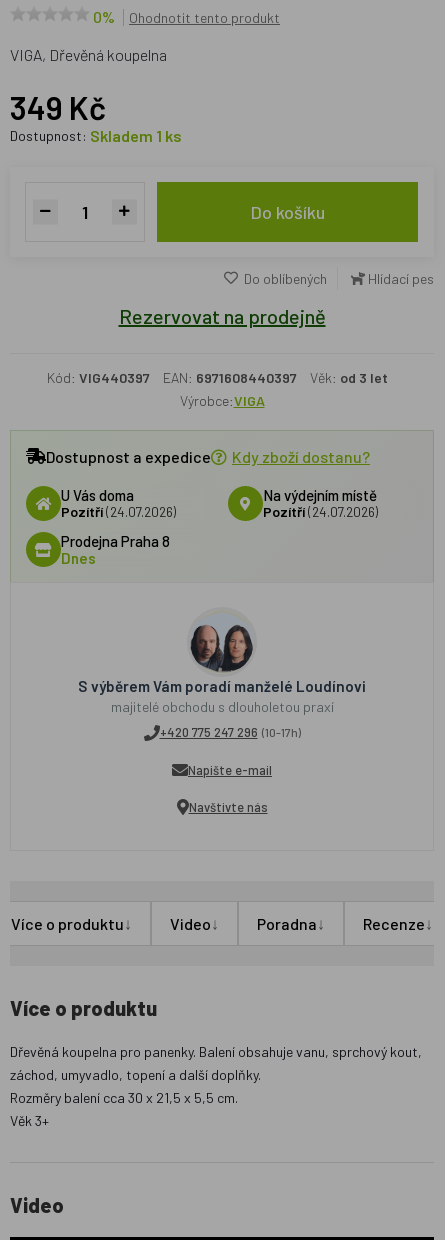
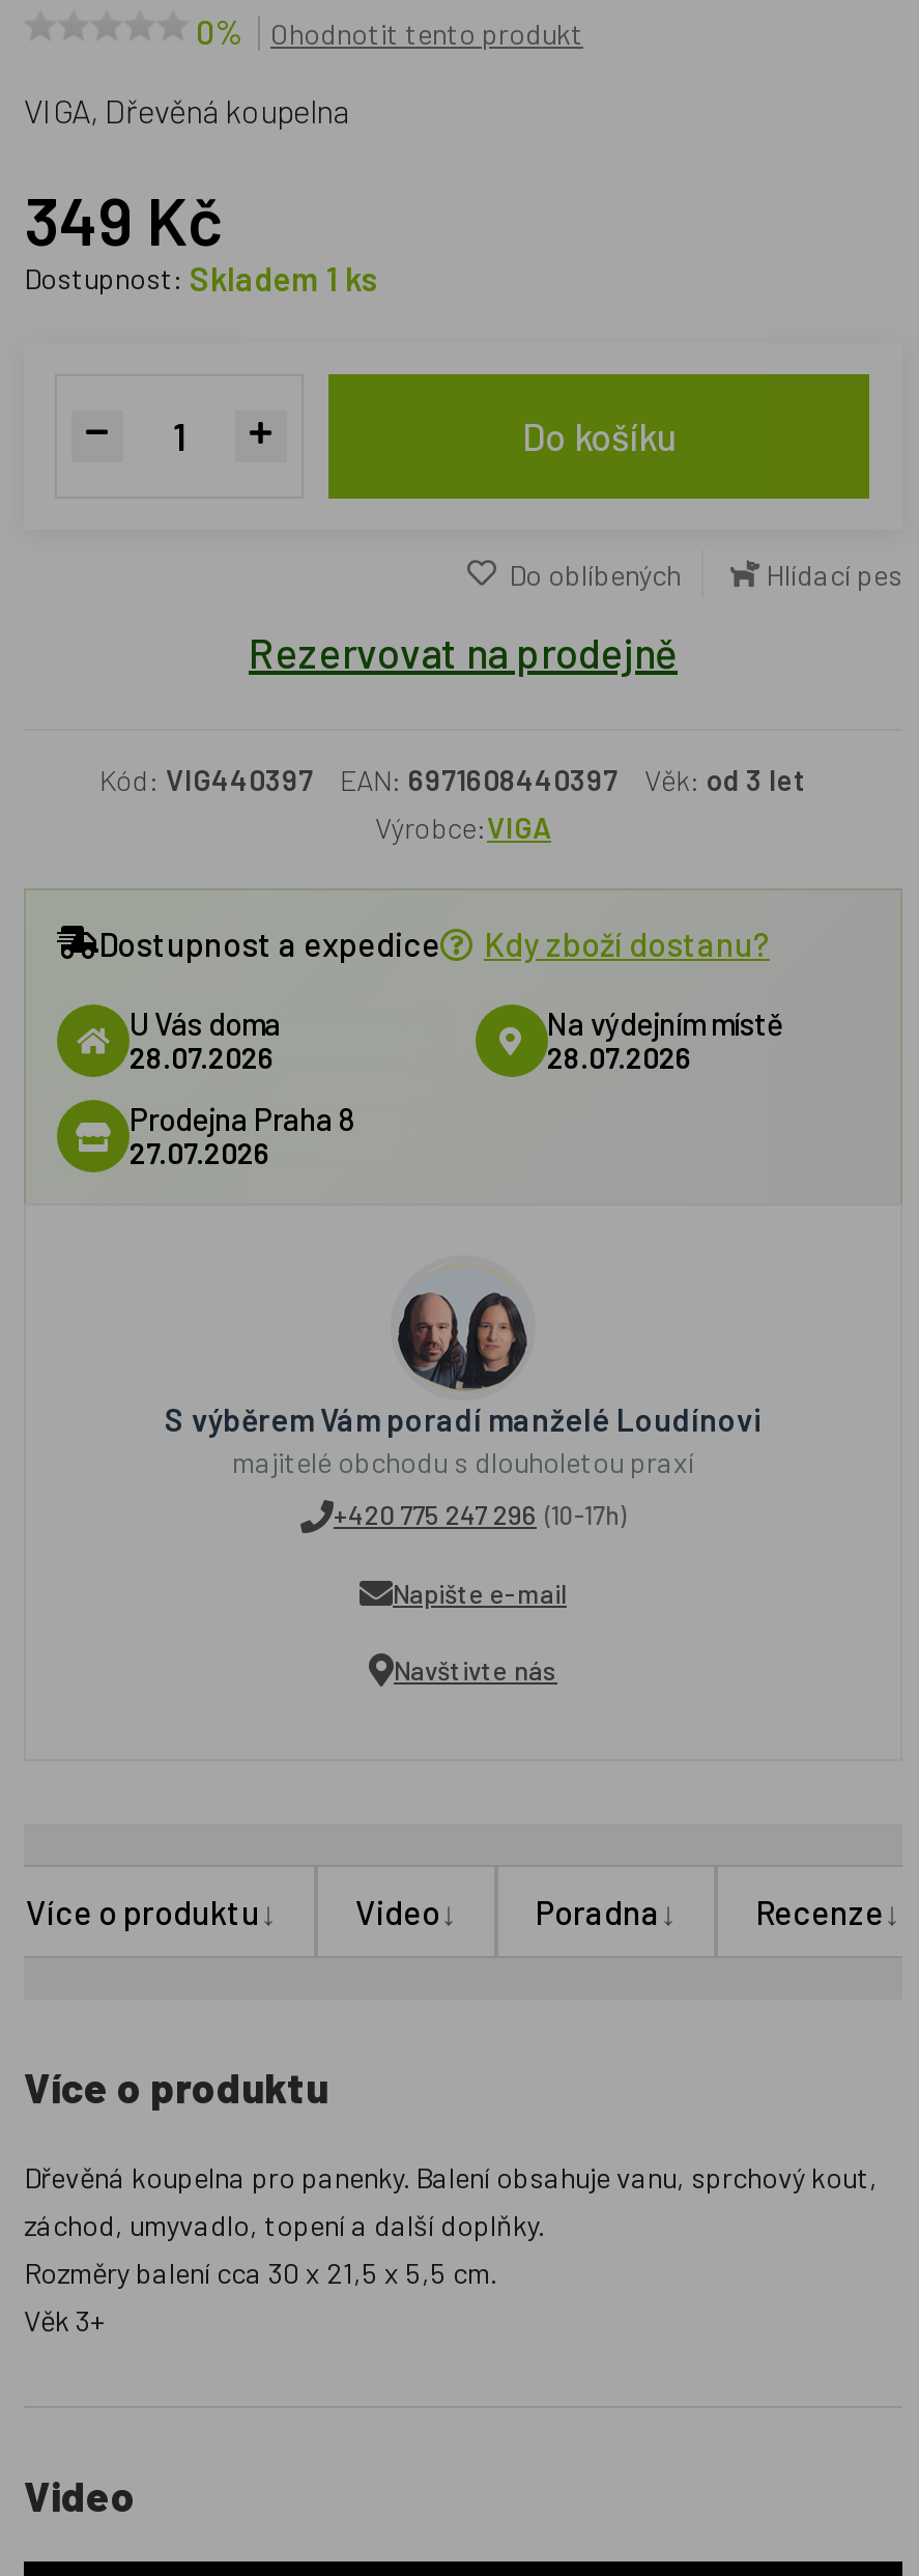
- Pozítří (24.07.2026)
+ 28.07.2026

- Pozítří (24.07.2026)
+ 28.07.2026

- Dnes
+ 27.07.2026
